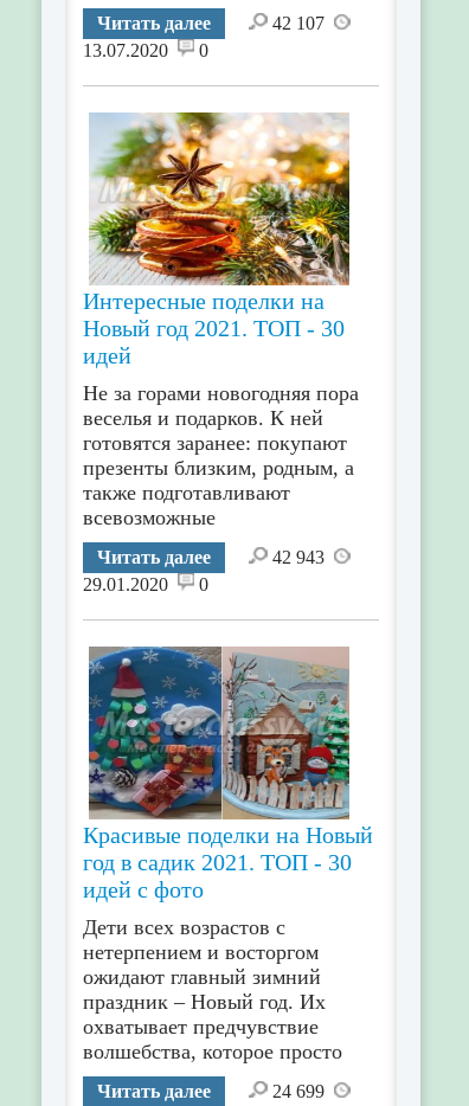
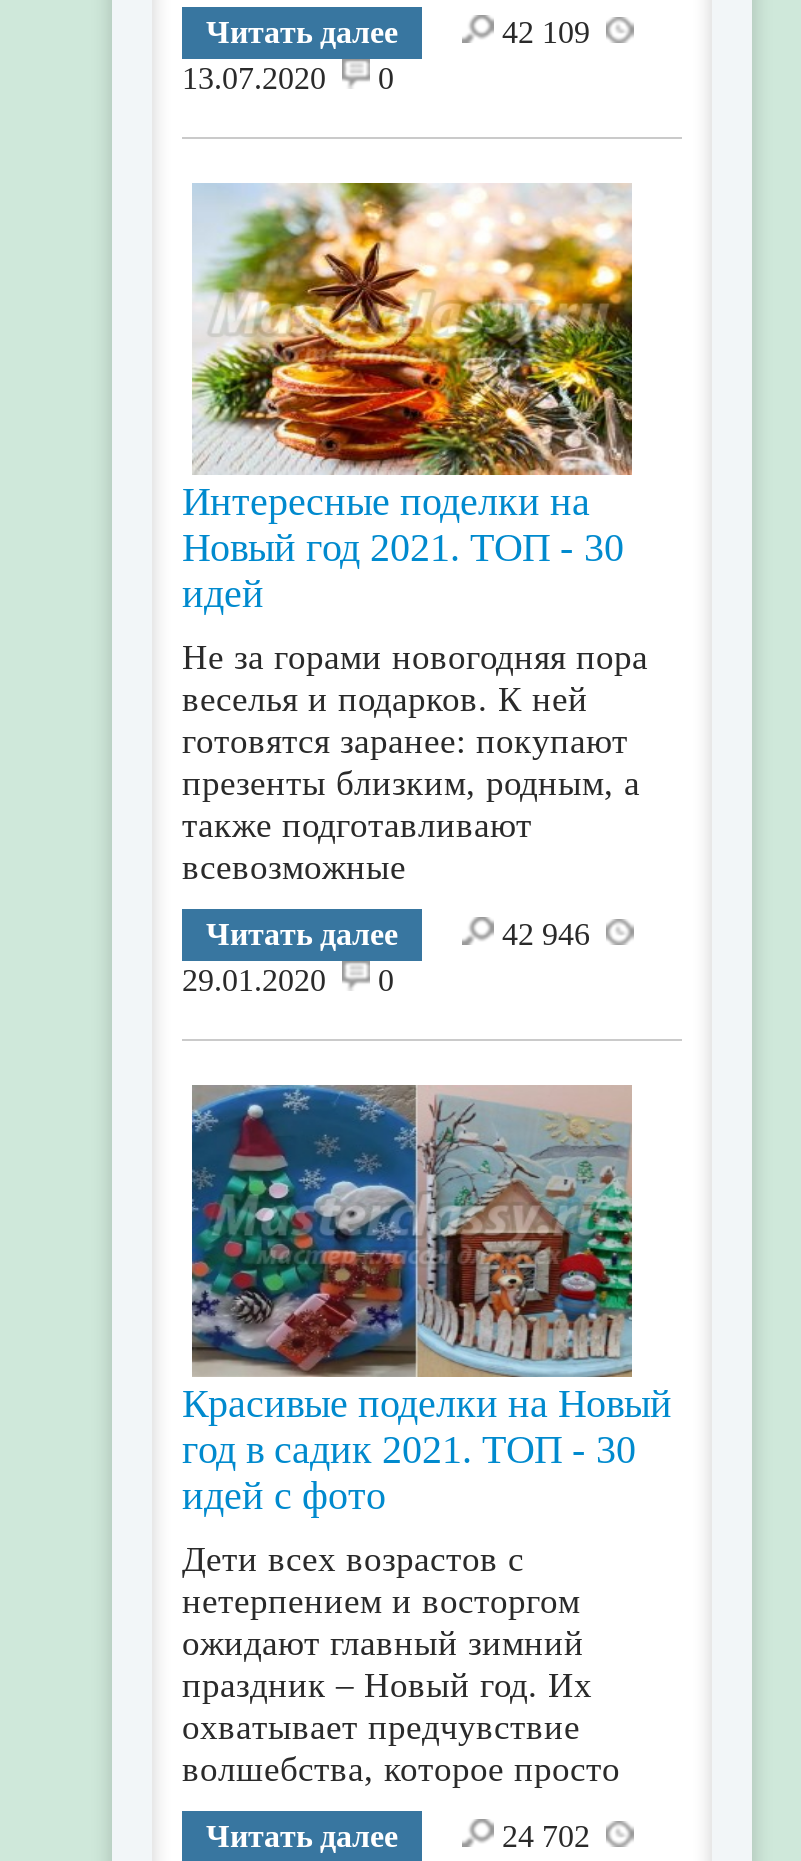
- 42 107
+ 42 109

- 42 943
+ 42 946

- 24 699
+ 24 702
